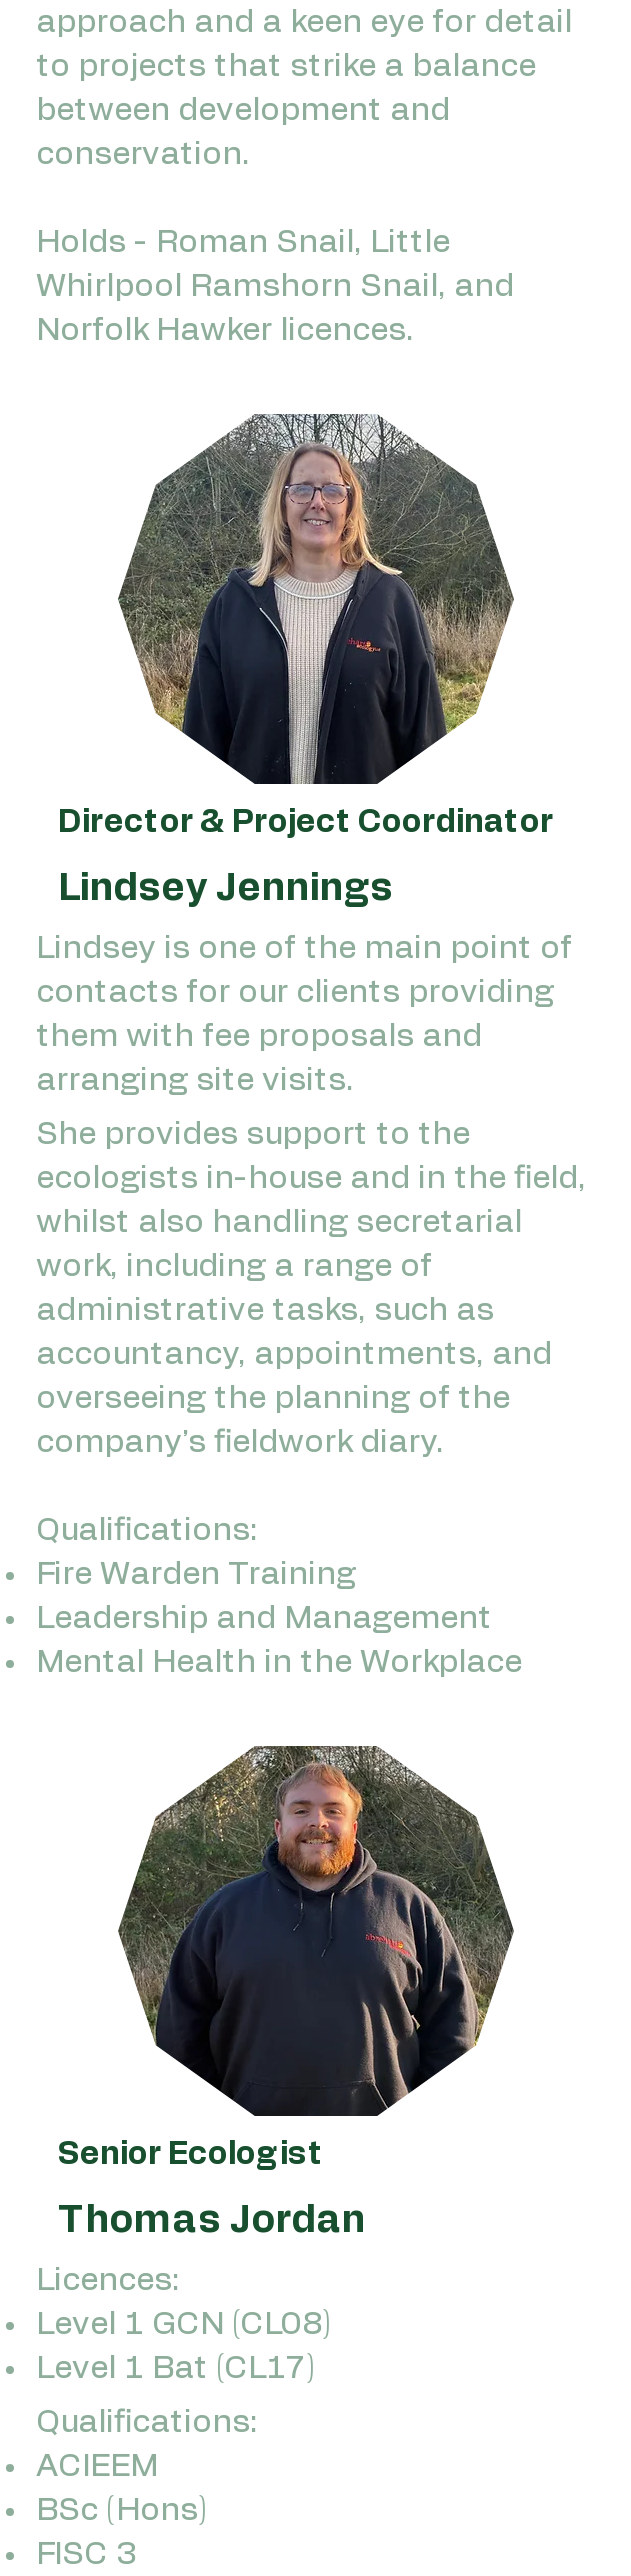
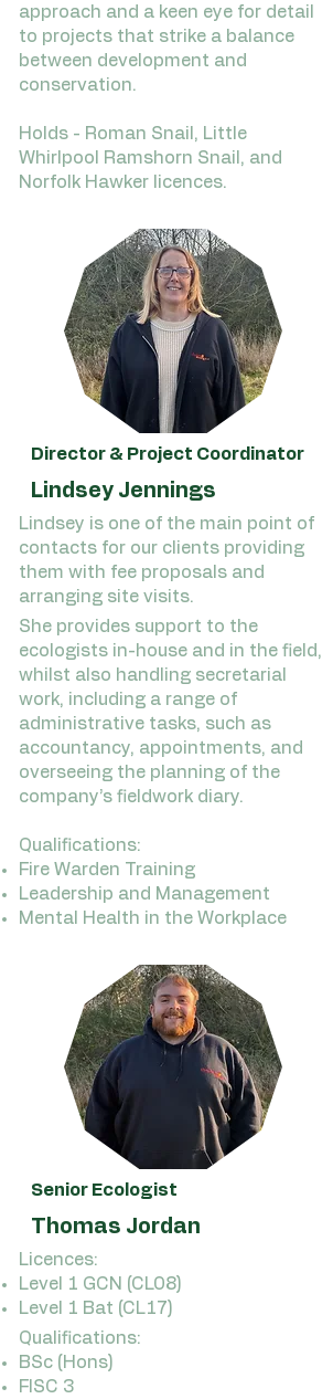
- ACIEEM
